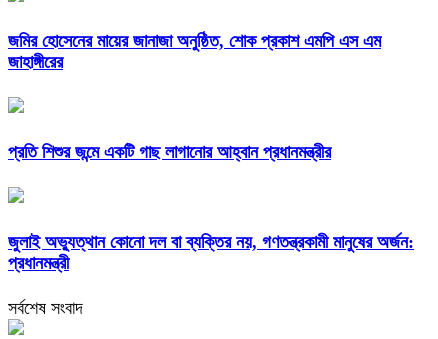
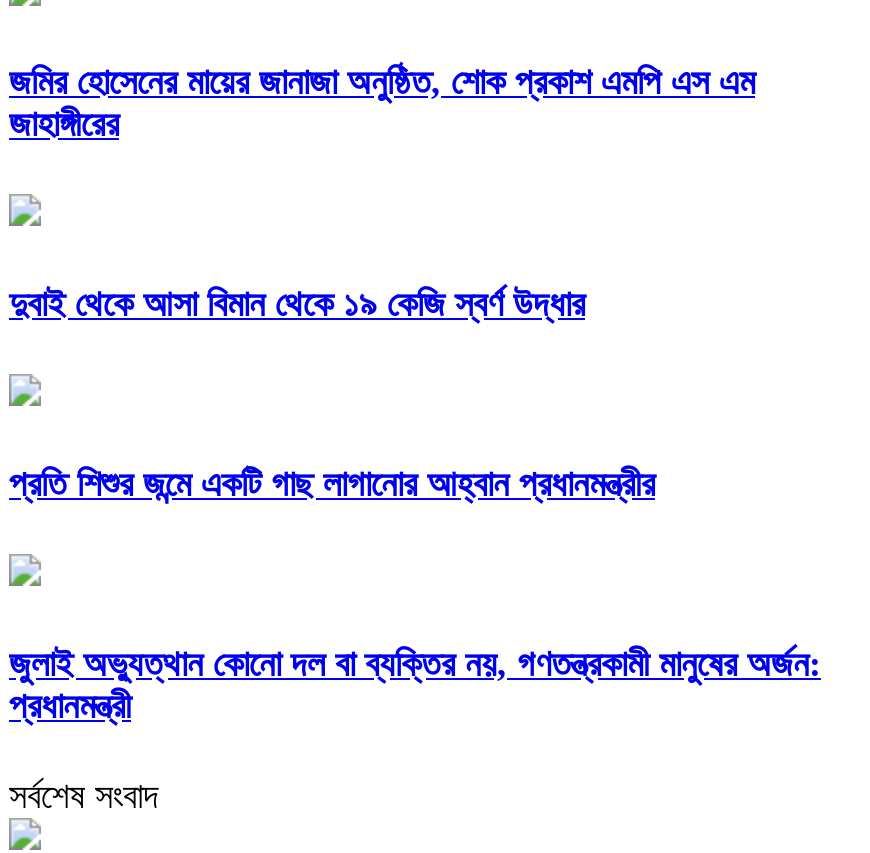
+ দুবাই থেকে আসা বিমান থেকে ১৯ কেজি স্বর্ণ উদ্ধার
